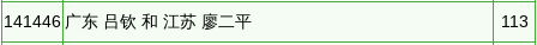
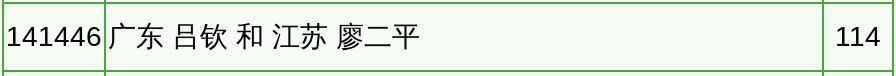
- 113
+ 114
